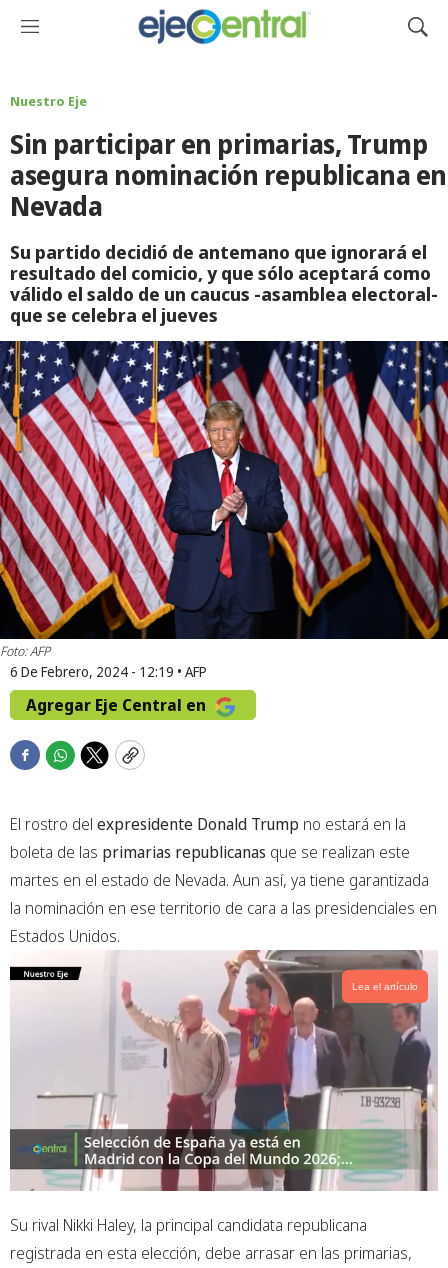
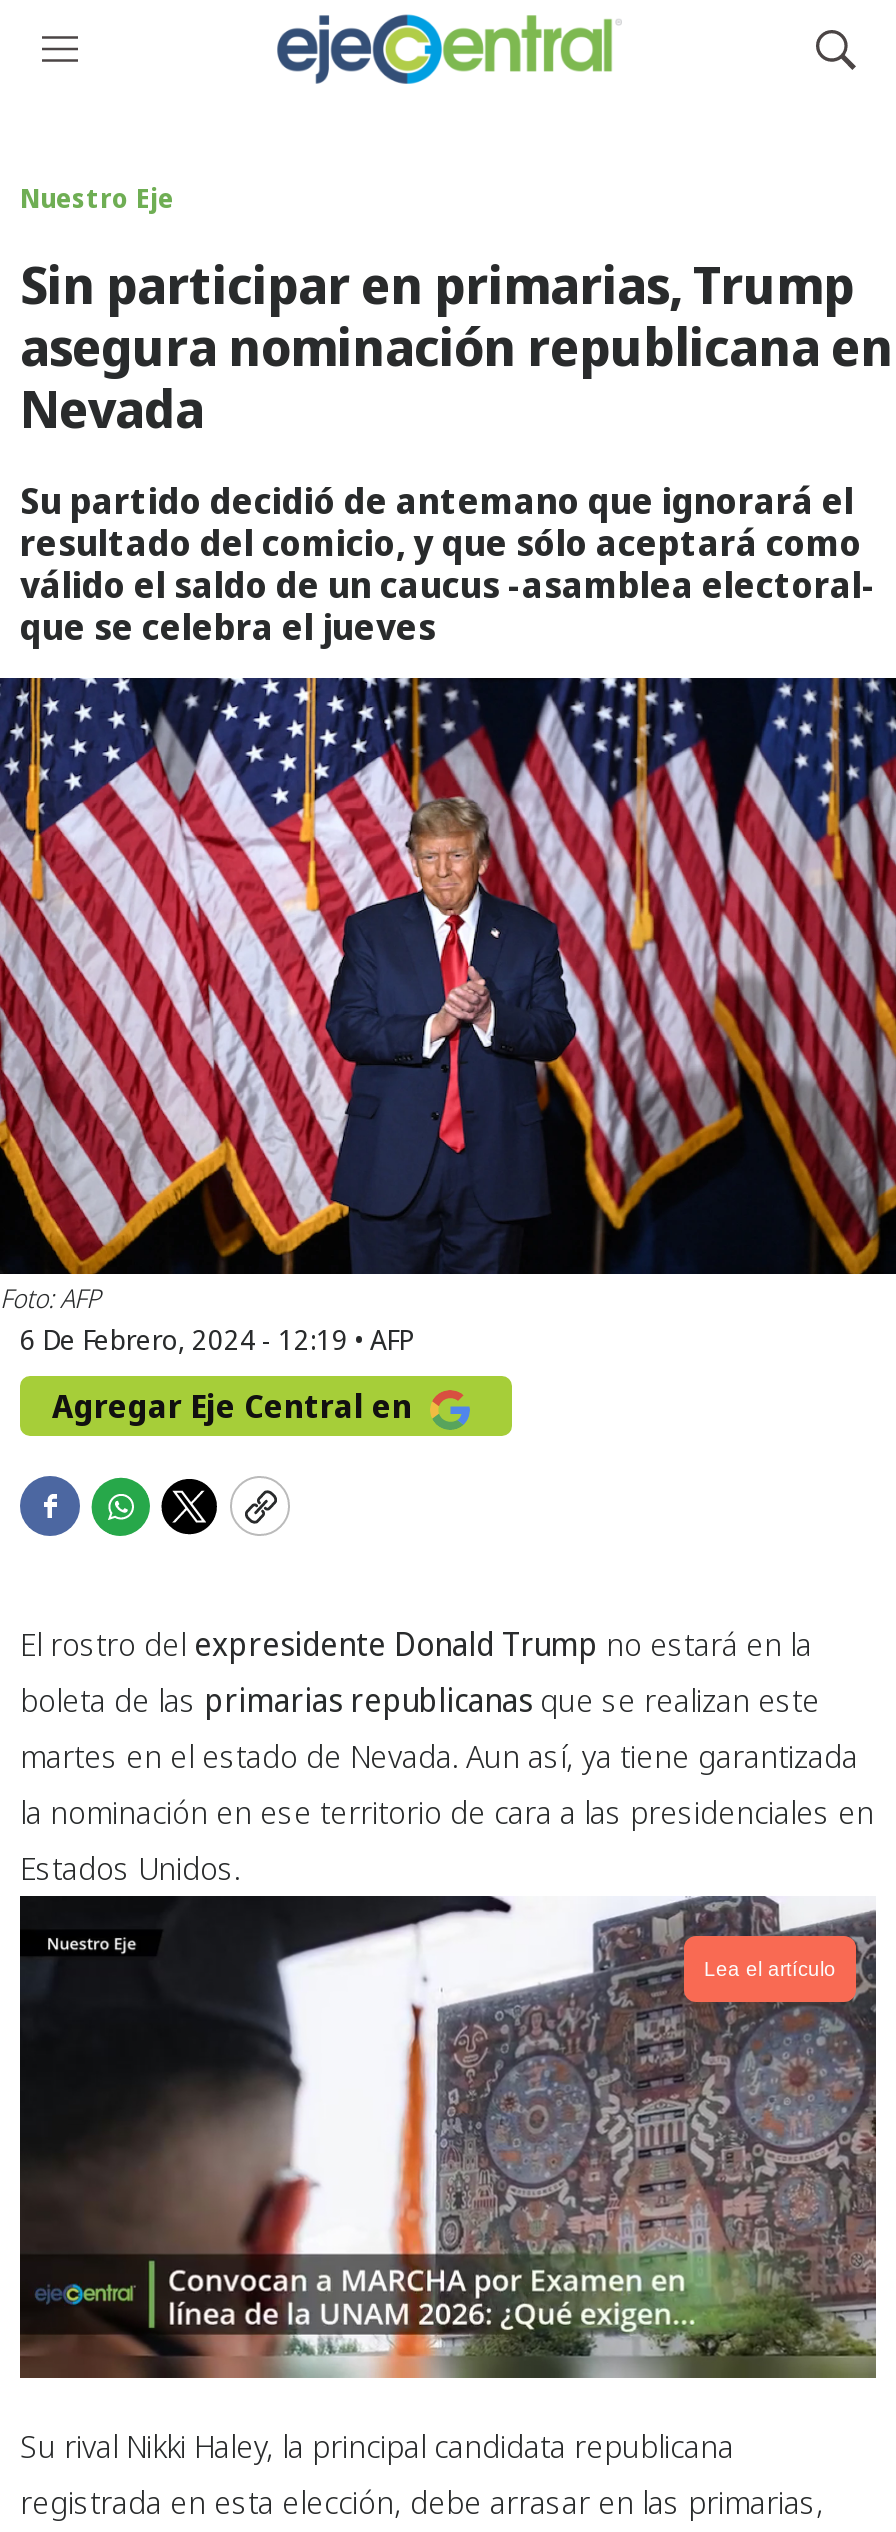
- [image]
+ [image]
